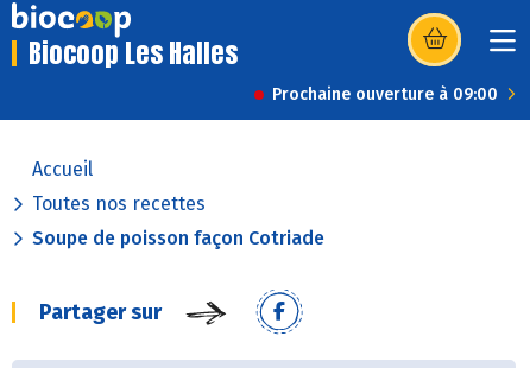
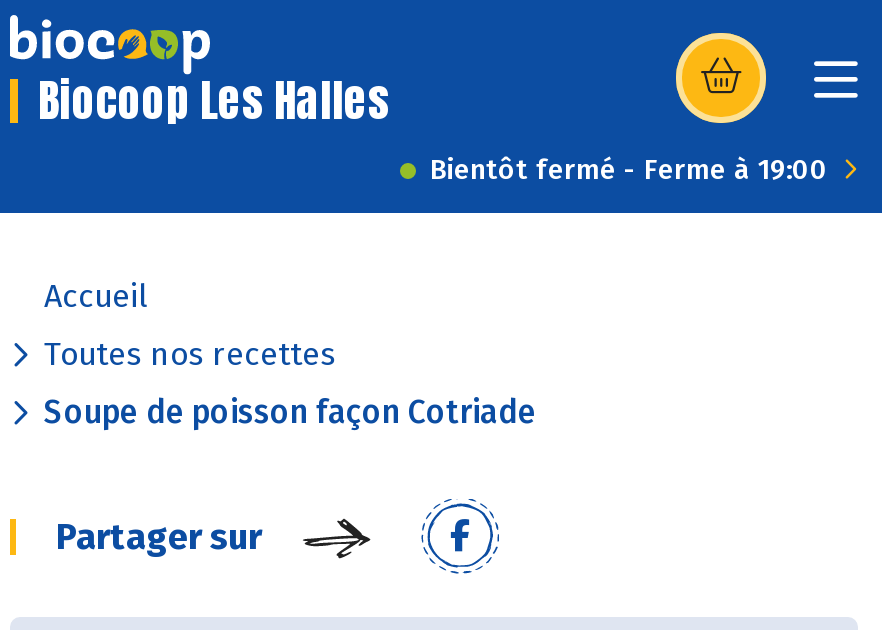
- Prochaine ouverture à 09:00
+ Bientôt fermé - Ferme à 19:00
